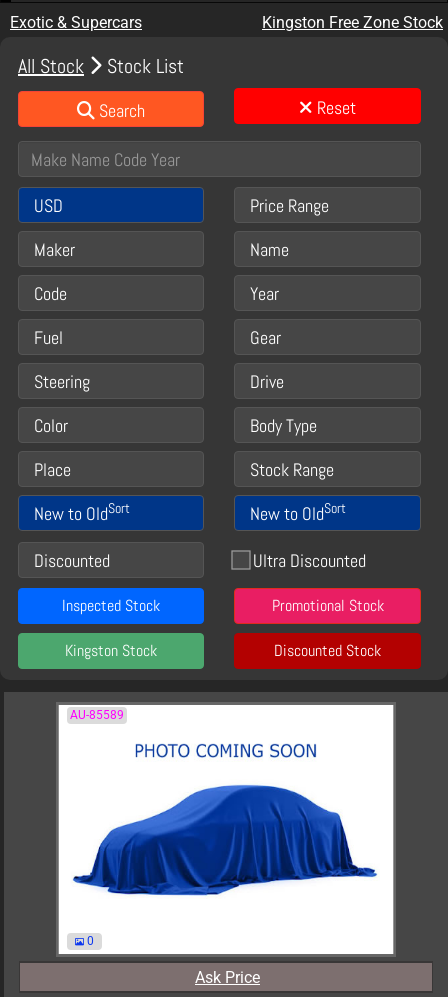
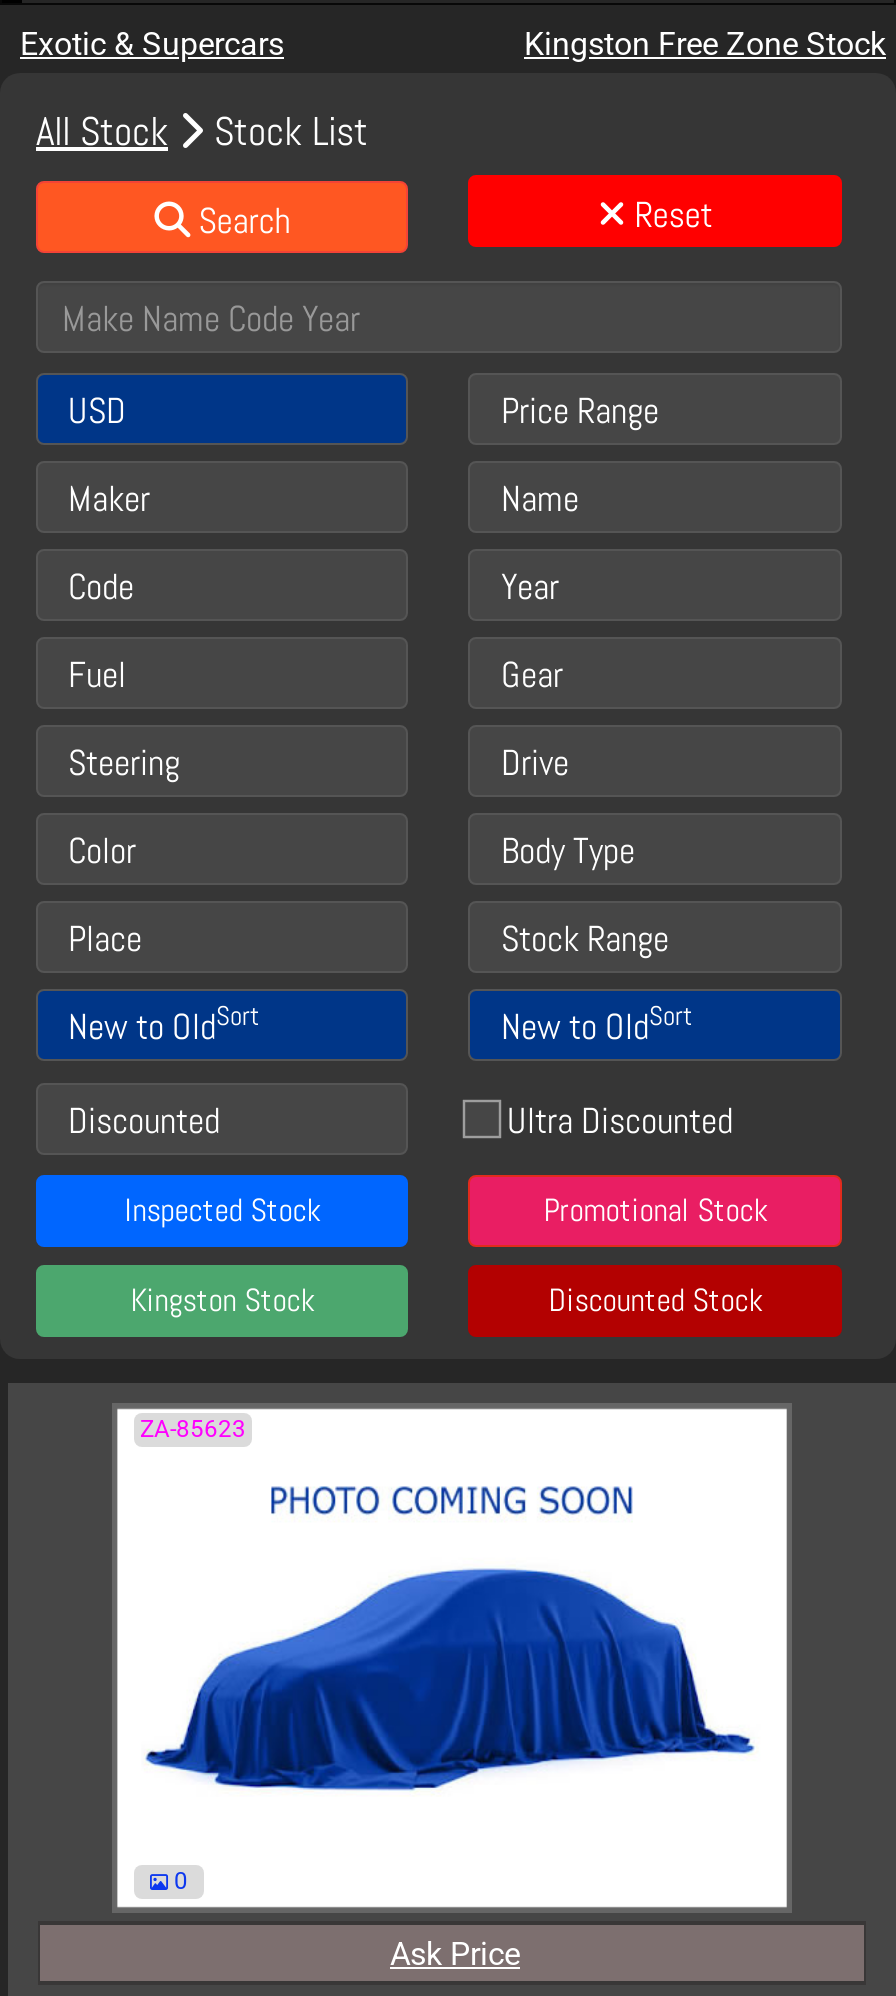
- AU-85589
+ ZA-85623
